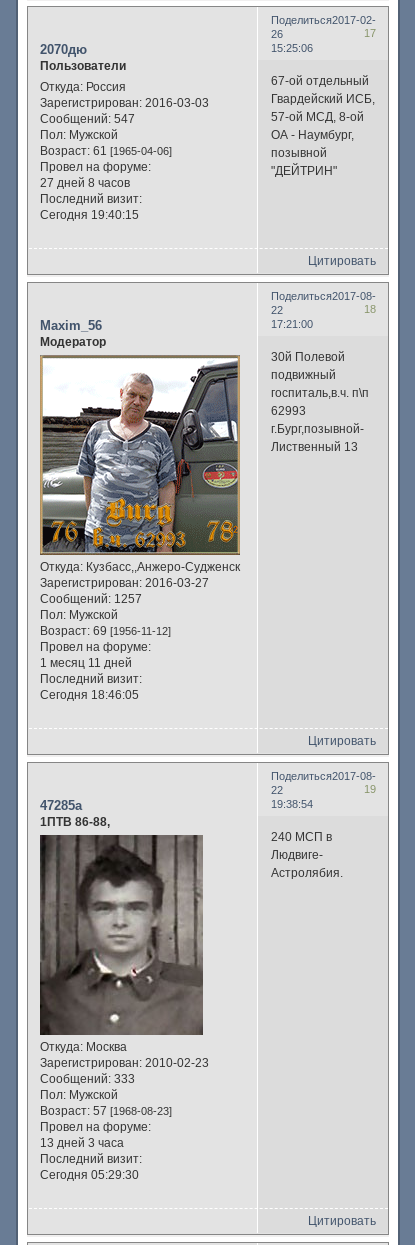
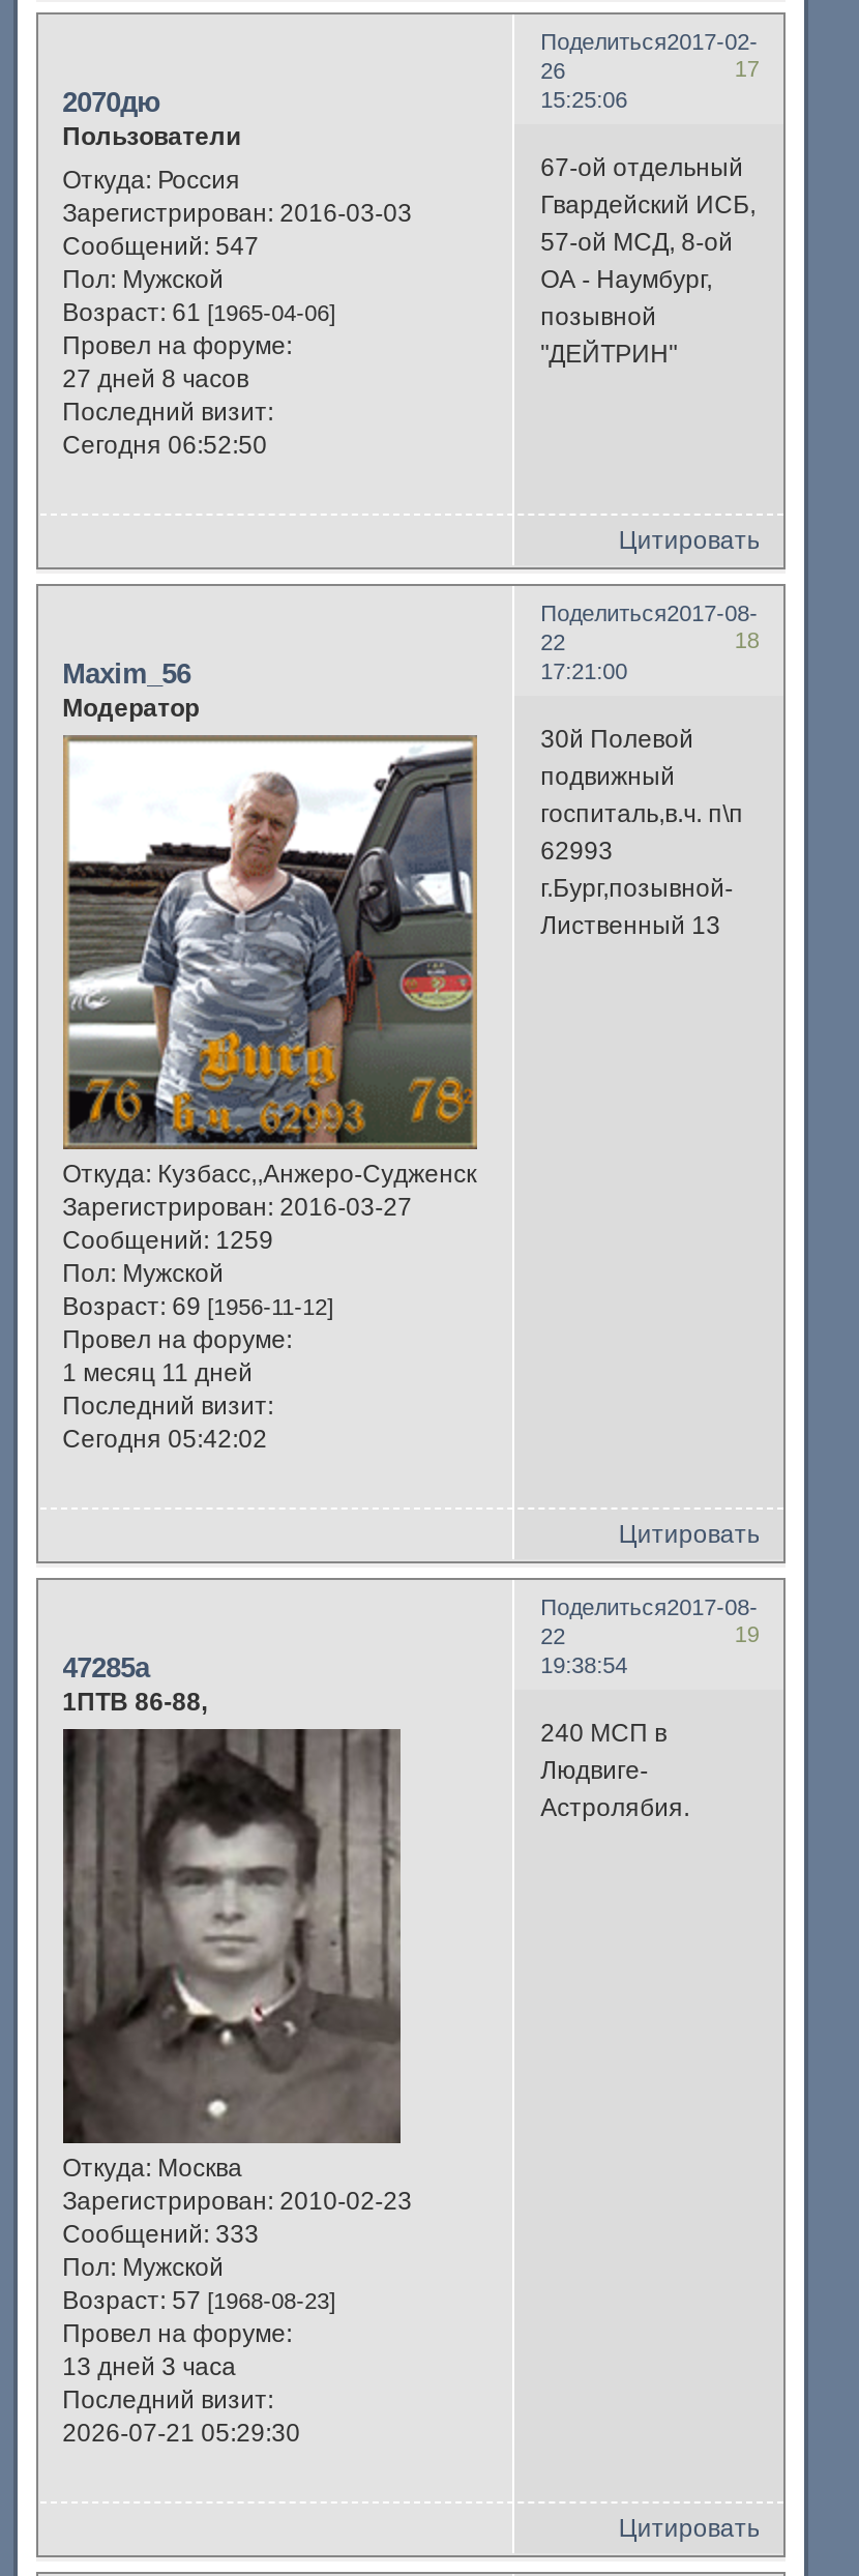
- Сегодня 19:40:15
+ Сегодня 06:52:50

- Сообщений: 1257
+ Сообщений: 1259

- Сегодня 18:46:05
+ Сегодня 05:42:02

- Сегодня 05:29:30
+ 2026-07-21 05:29:30
